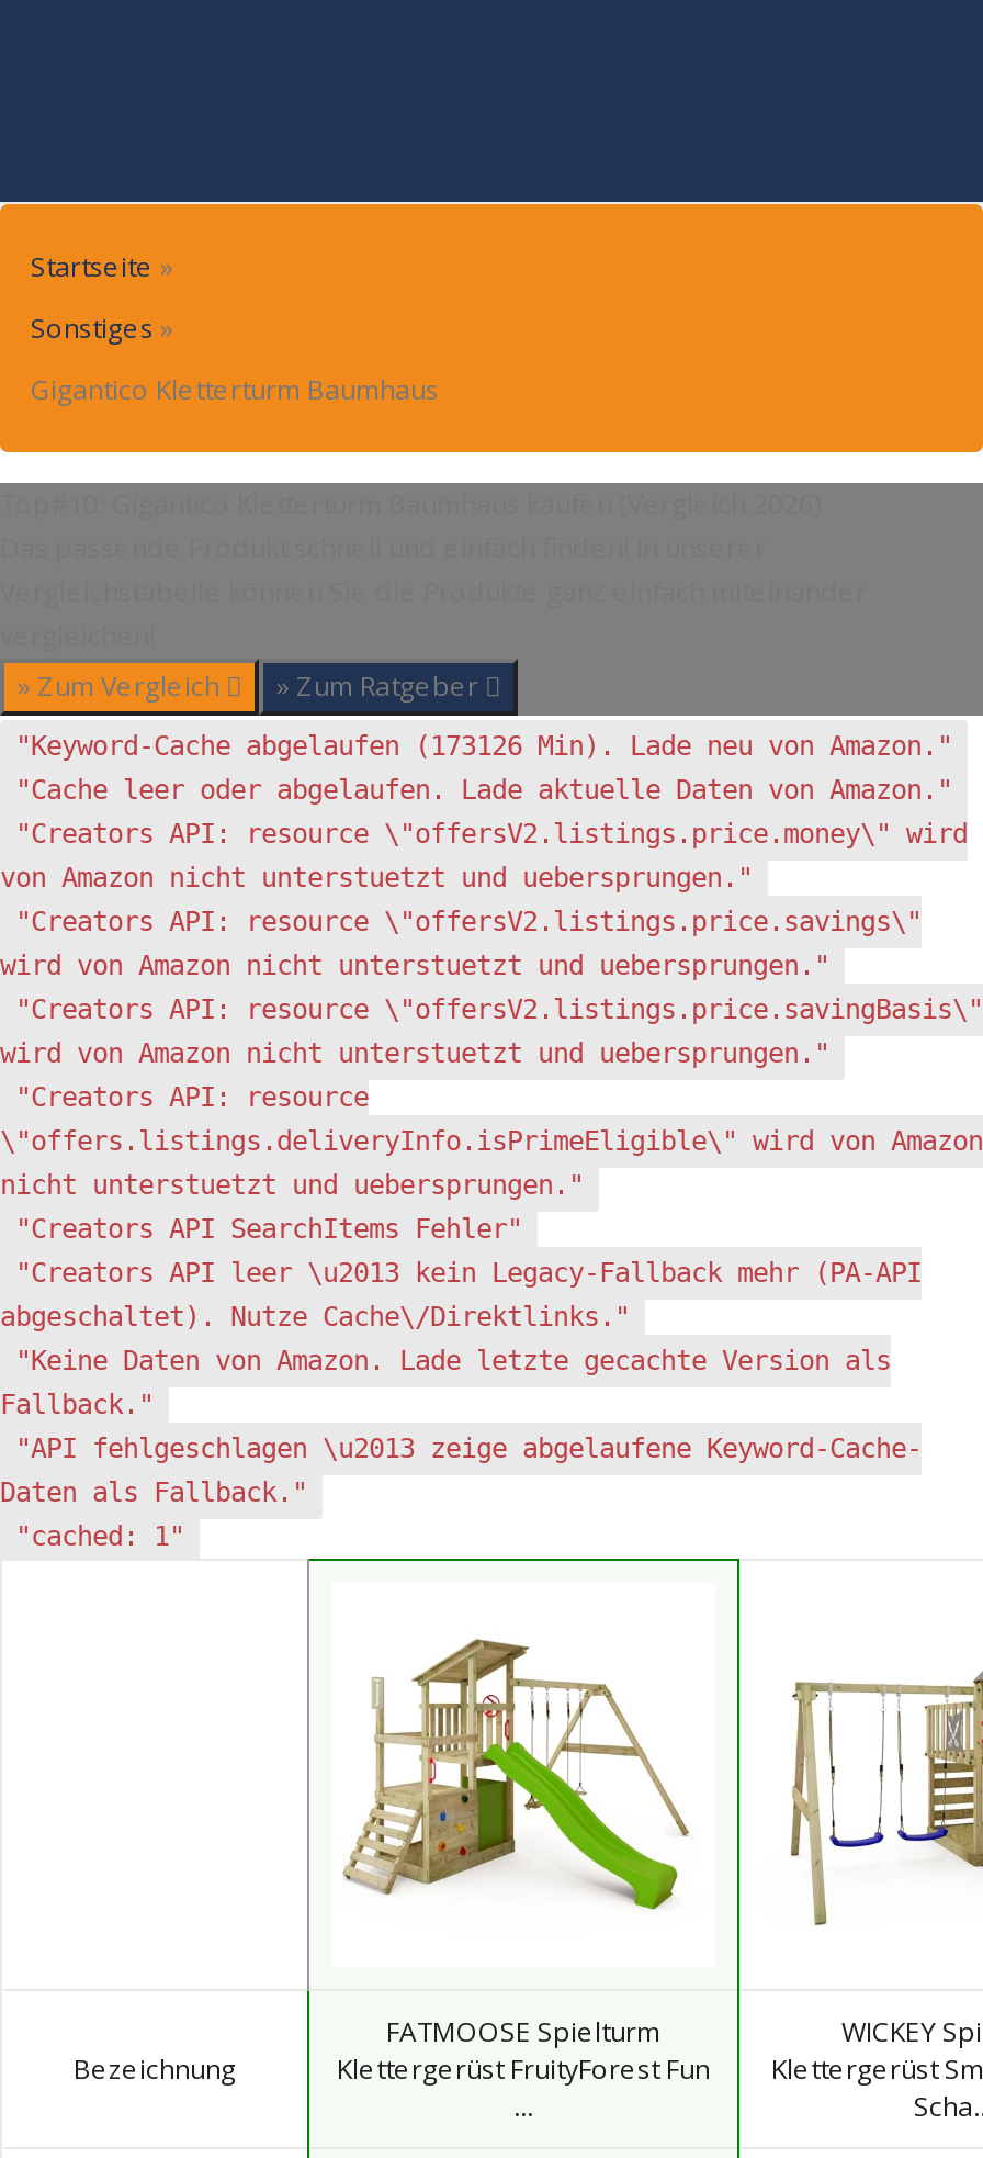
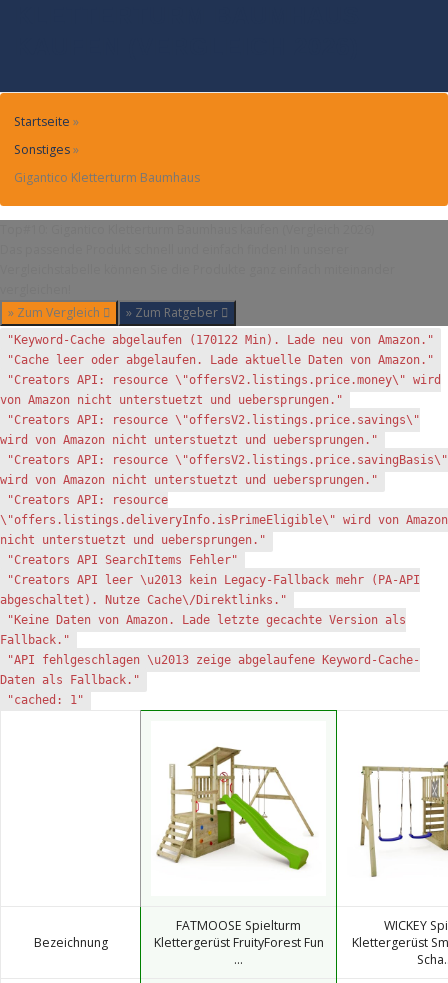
- "Keyword-Cache abgelaufen (173126 Min). Lade neu von Amazon."
+ "Keyword-Cache abgelaufen (170122 Min). Lade neu von Amazon."
